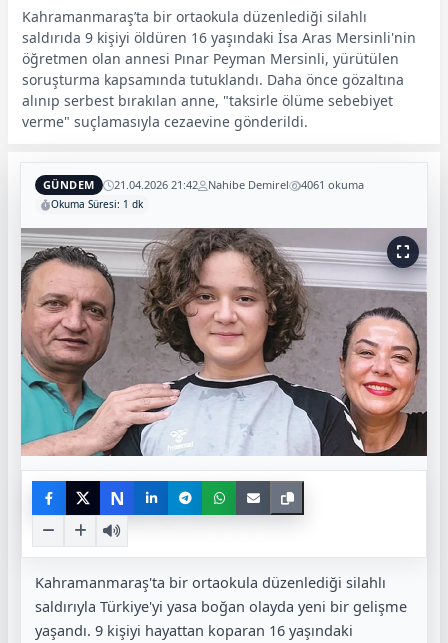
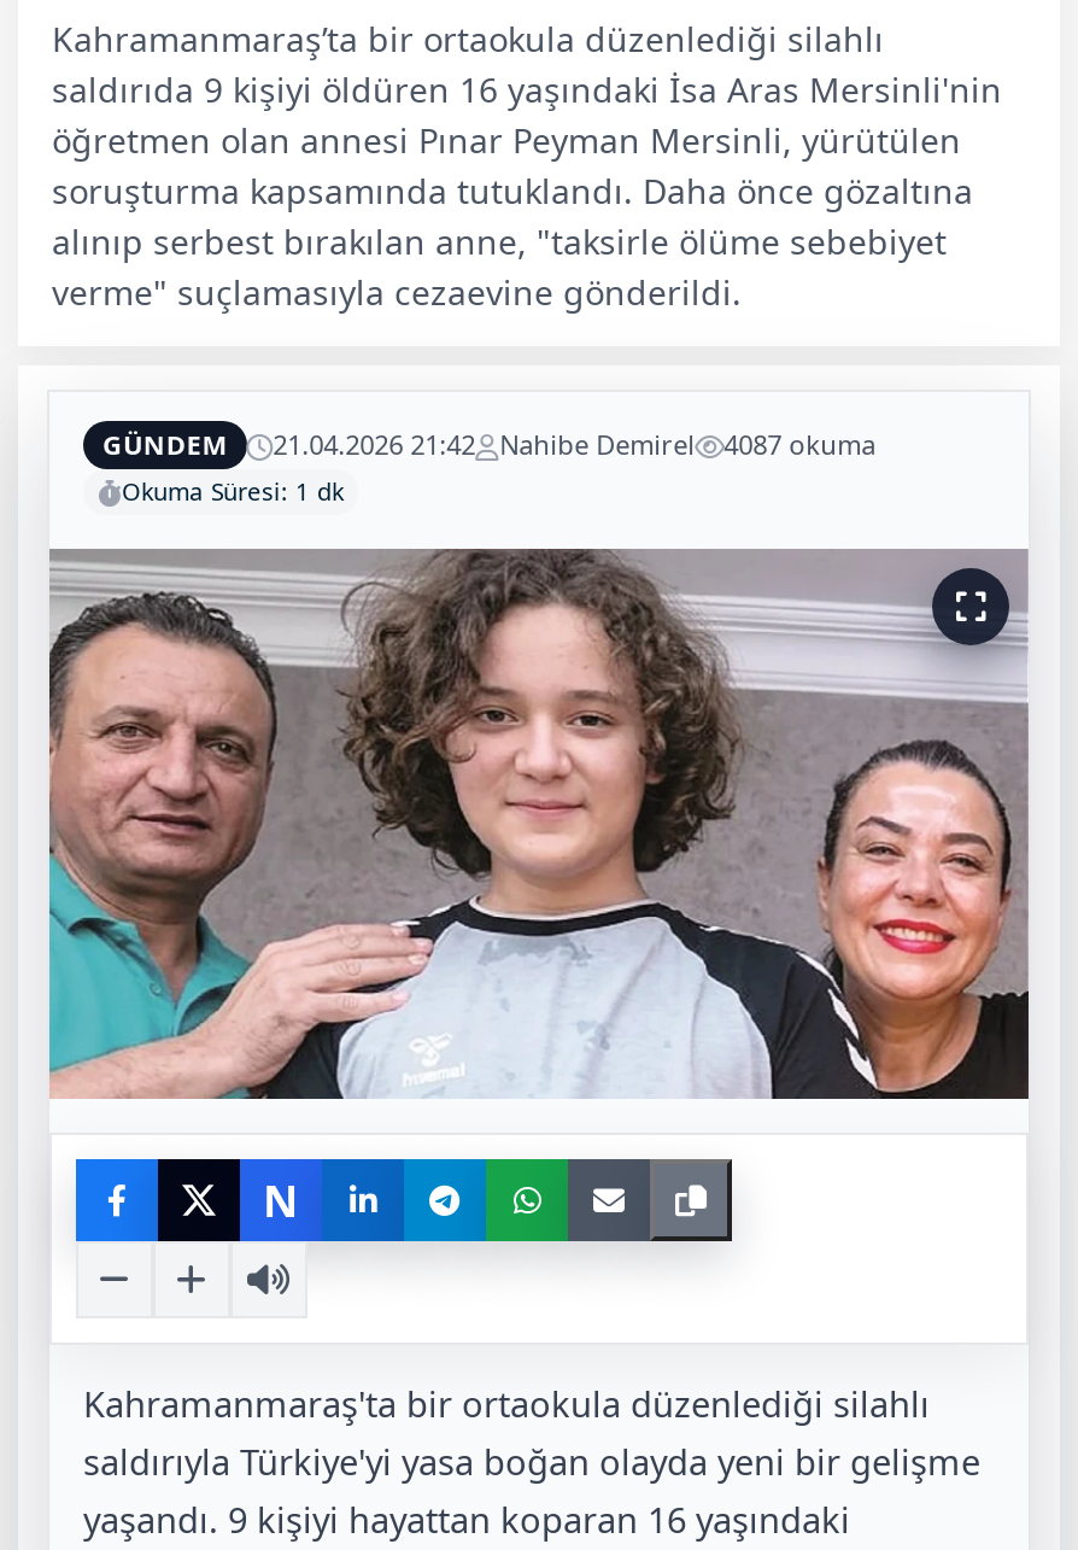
- GÜNDEM 21.04.2026 21:42 Nahibe Demirel 4061 okuma
+ GÜNDEM 21.04.2026 21:42 Nahibe Demirel 4087 okuma
